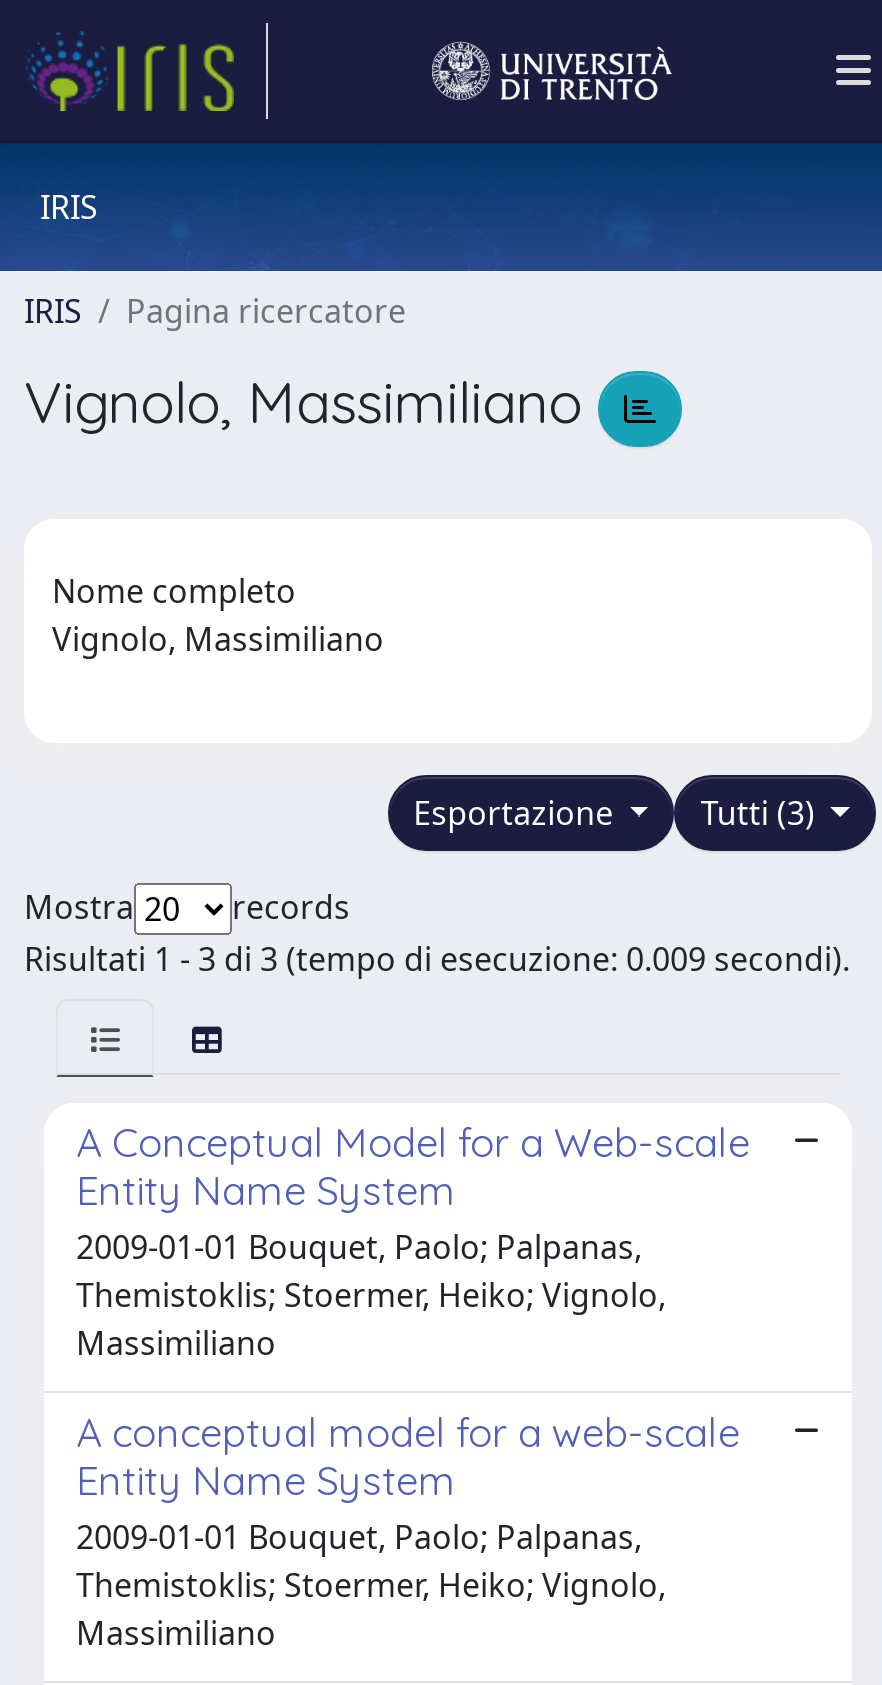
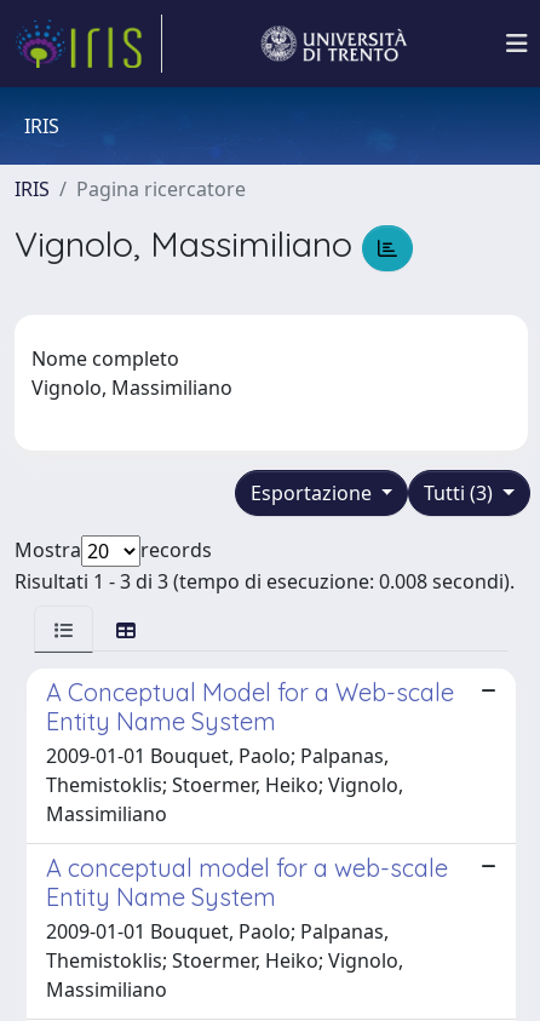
- Risultati 1 - 3 di 3 (tempo di esecuzione: 0.009 secondi).
+ Risultati 1 - 3 di 3 (tempo di esecuzione: 0.008 secondi).
